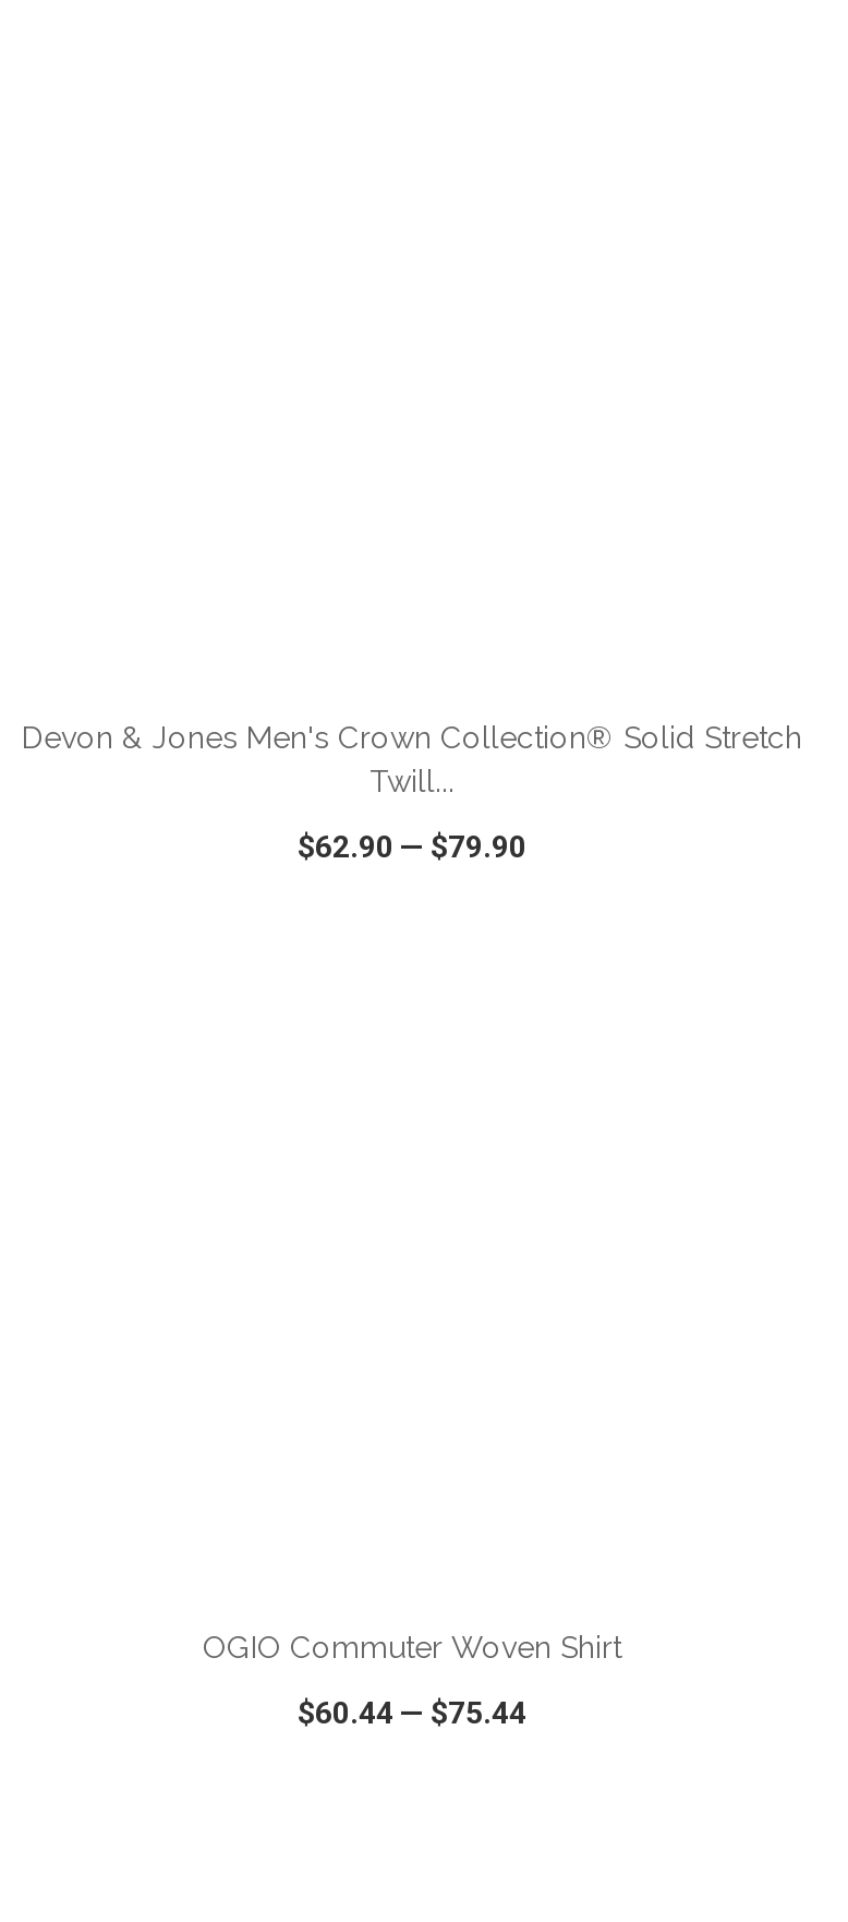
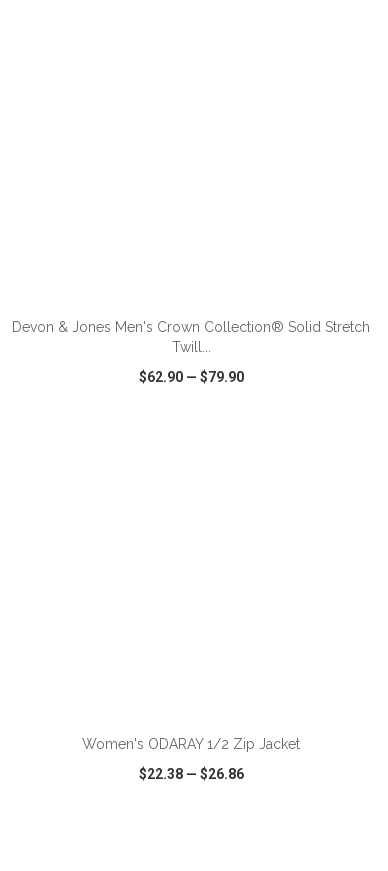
- OGIO Commuter Woven Shirt
+ Women's ODARAY 1/2 Zip Jacket

- $60.44 — $75.44
+ $22.38 — $26.86
